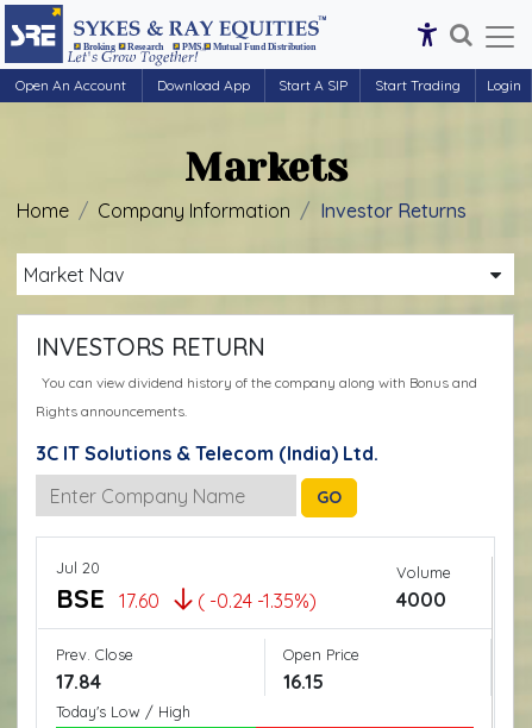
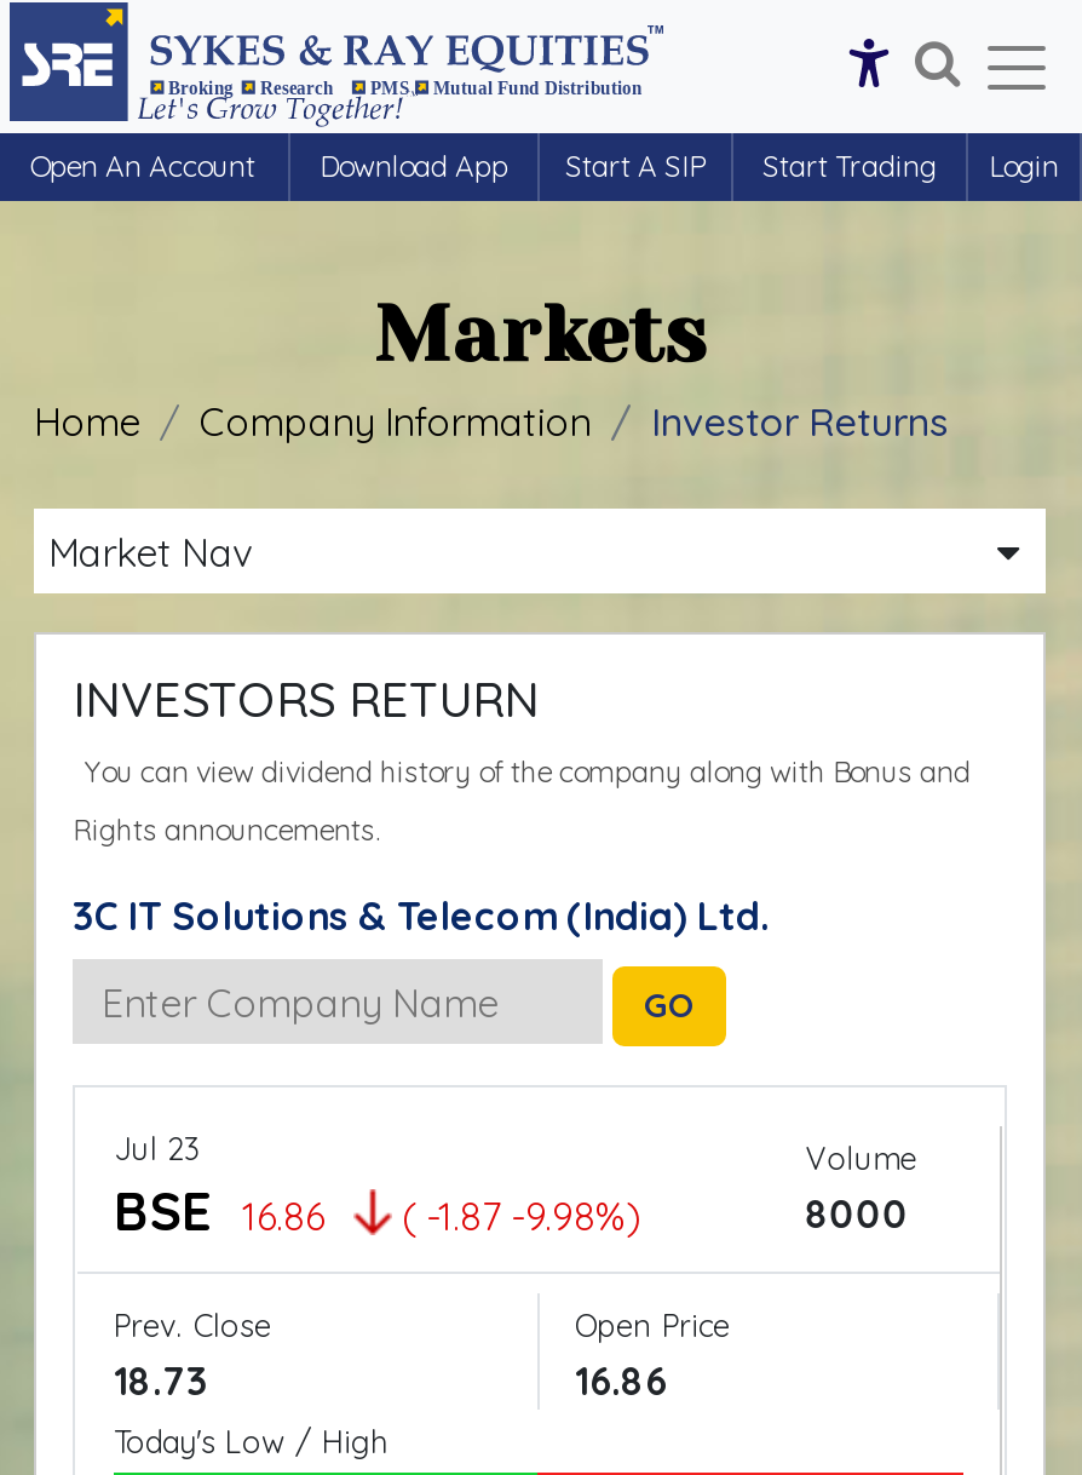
- Jul 20
+ Jul 23

- BSE 17.60
+ BSE 16.86

- 4000
+ 8000

- ( -0.24 -1.35%)
+ ( -1.87 -9.98%)

- 17.84
+ 18.73

- 16.15
+ 16.86
